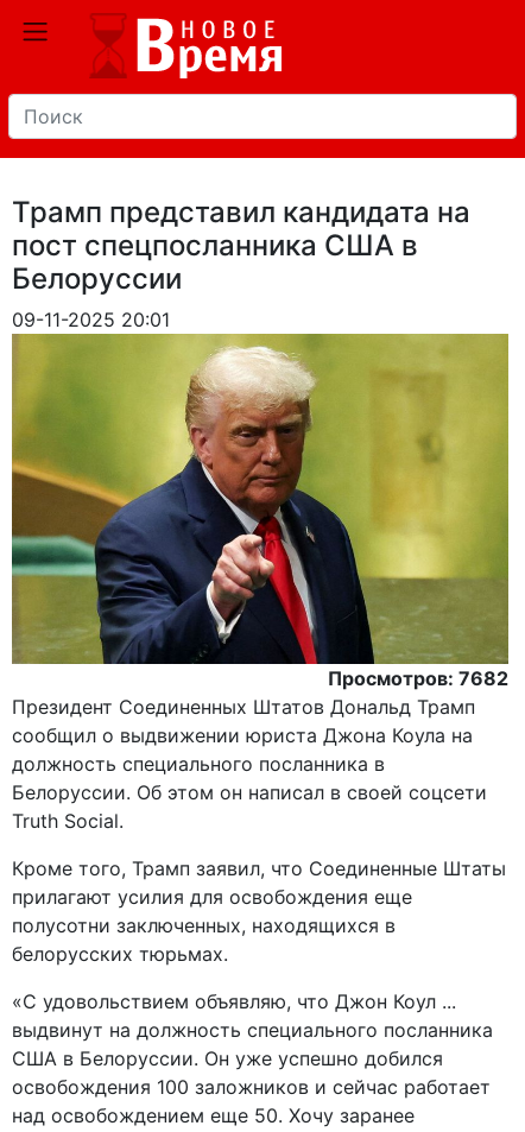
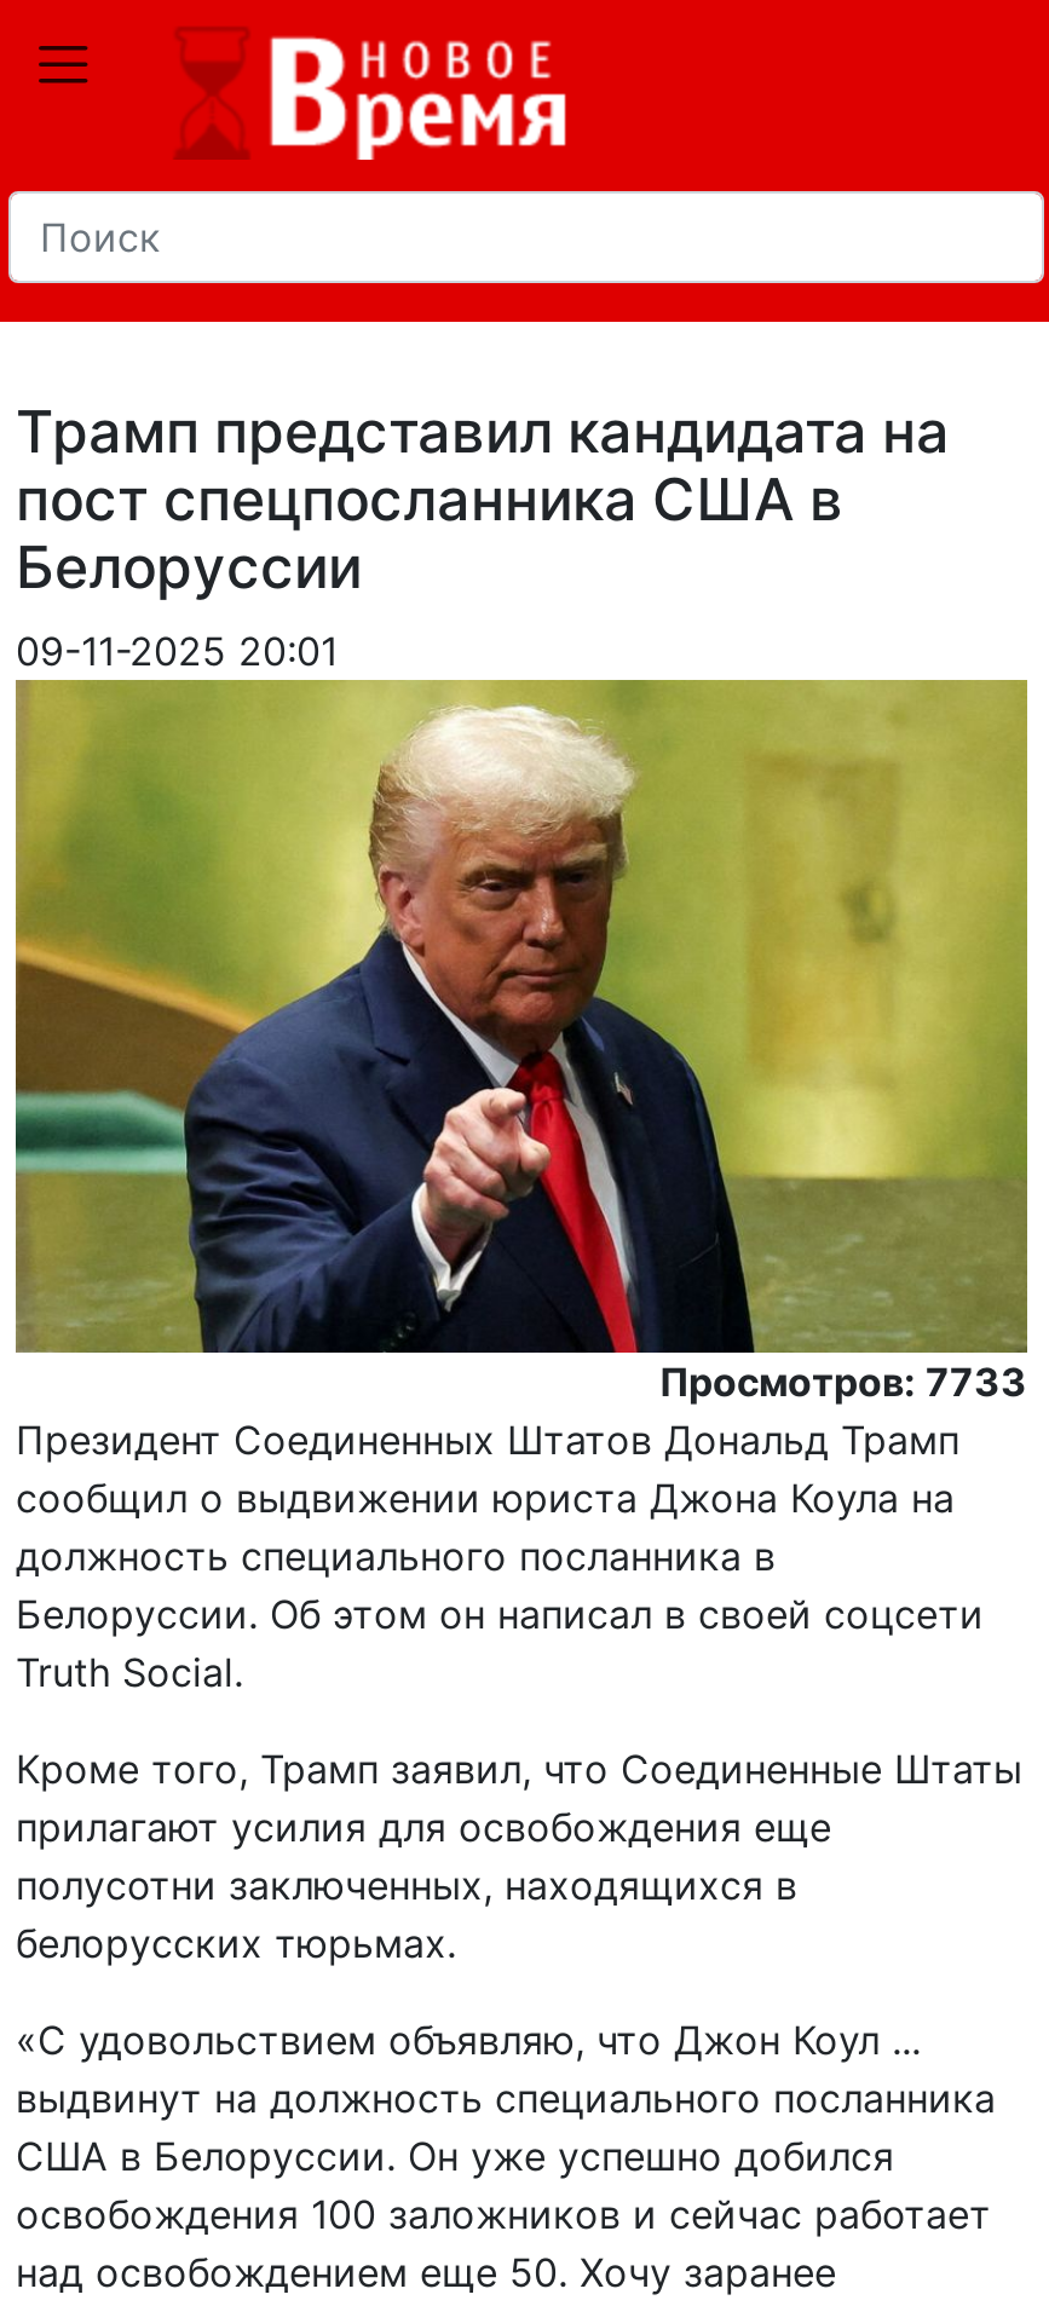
- Просмотров: 7682
+ Просмотров: 7733
